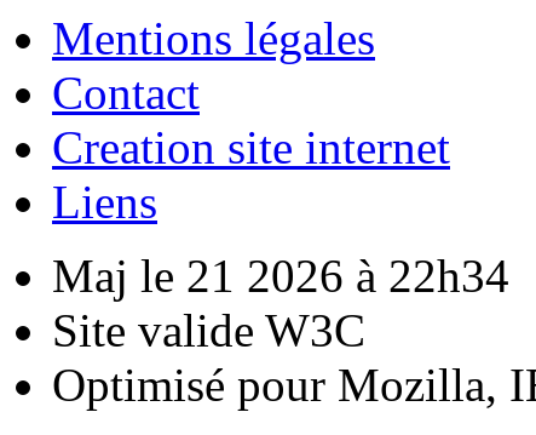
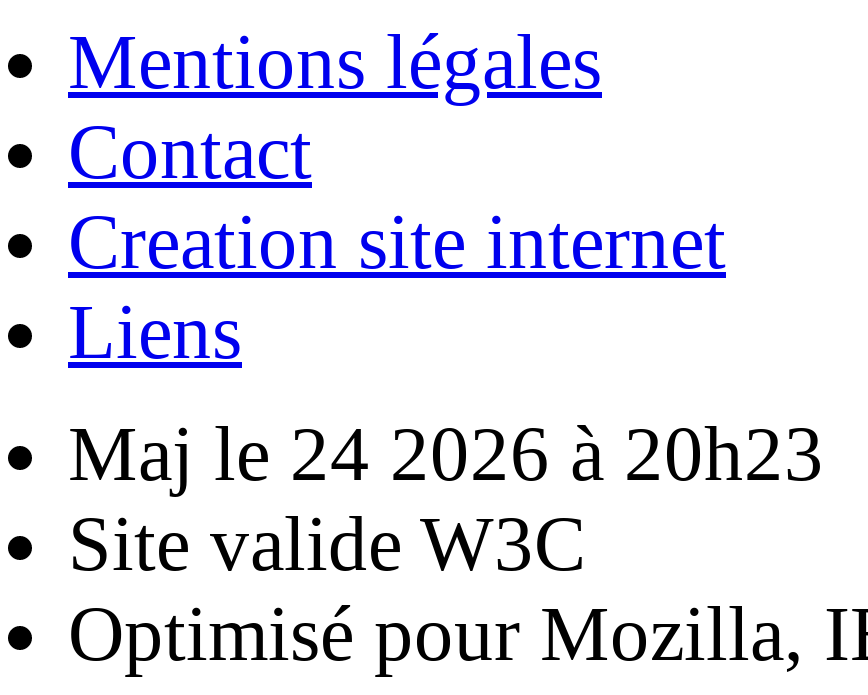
- Maj le 21 2026 à 22h34
+ Maj le 24 2026 à 20h23
